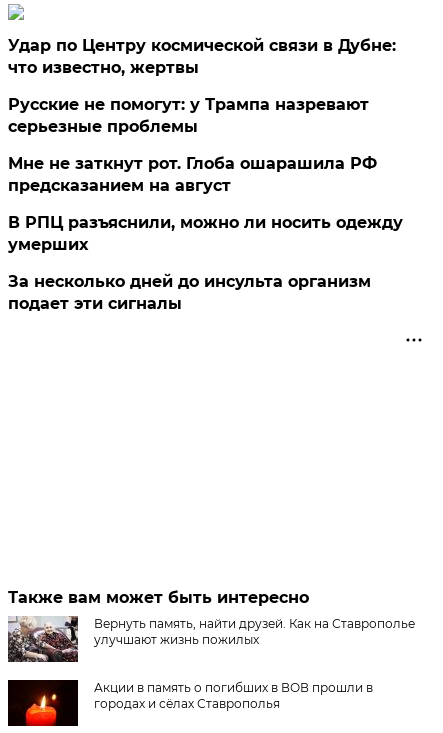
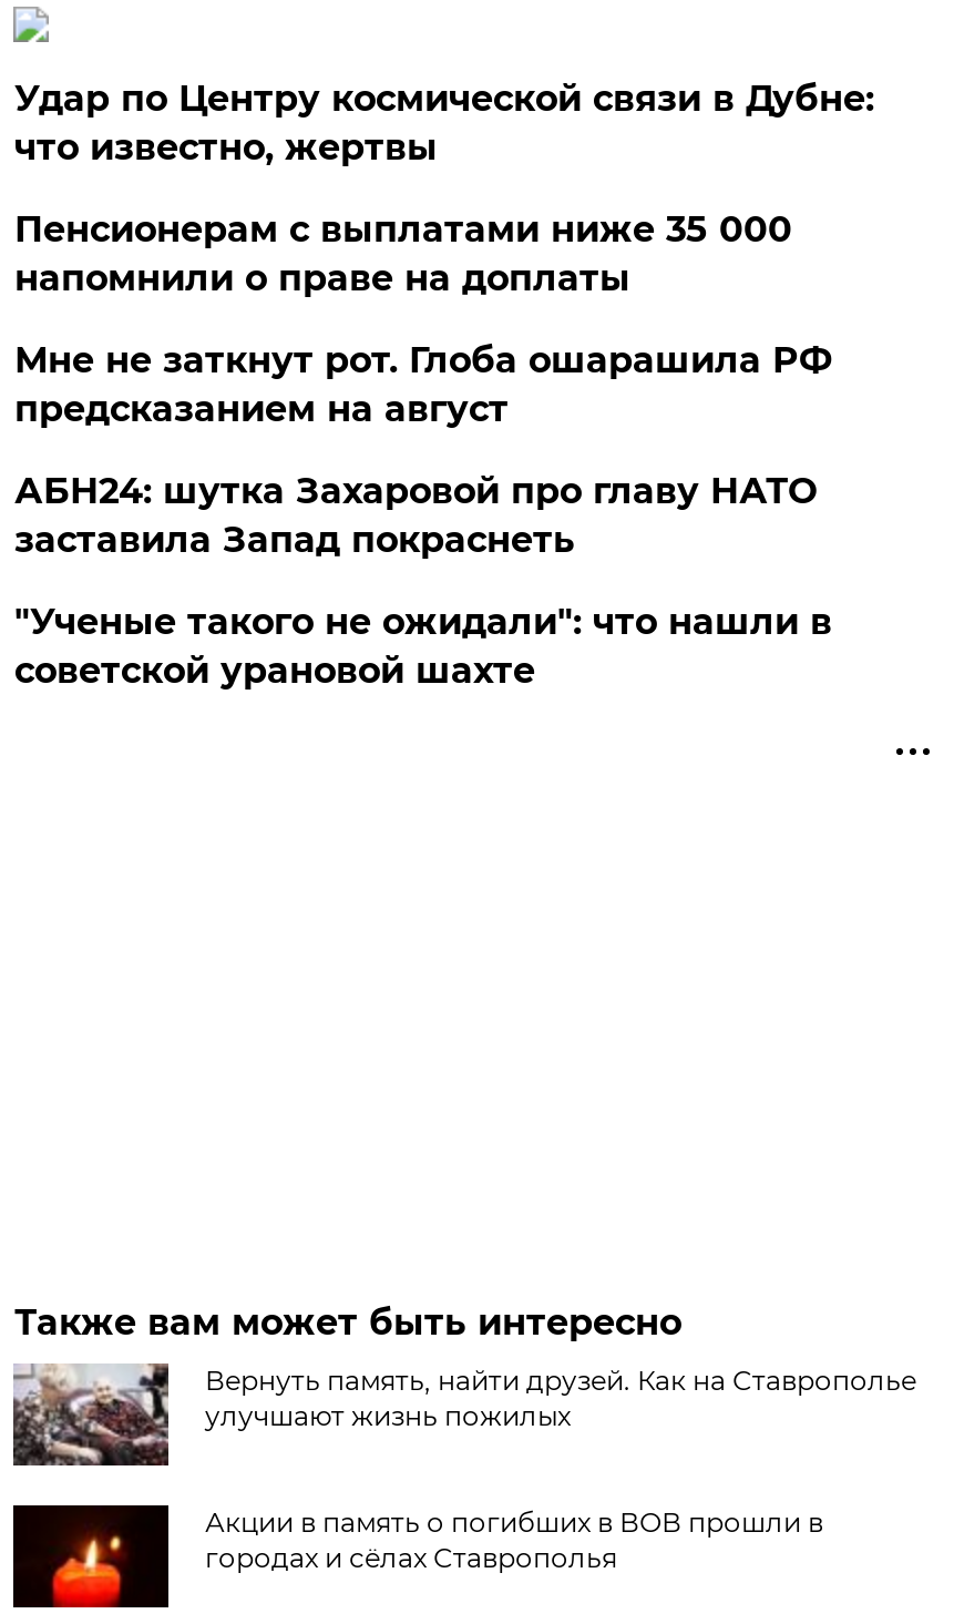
- Русские не помогут: у Трампа назревают
- серьезные проблемы
+ Пенсионерам с выплатами ниже 35 000
+ напомнили о праве на доплаты

- В РПЦ разъяснили, можно ли носить одежду
- умерших
+ АБН24: шутка Захаровой про главу НАТО
+ заставила Запад покраснеть

- За несколько дней до инсульта организм
- подает эти сигналы
+ "Ученые такого не ожидали": что нашли в
+ советской урановой шахте
